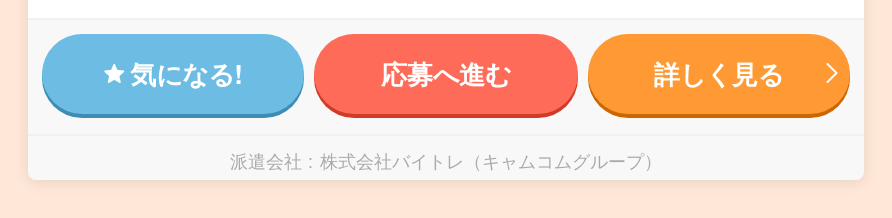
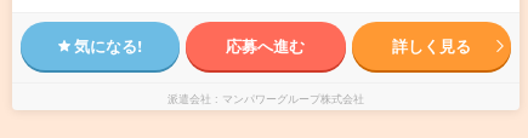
- 株式会社バイトレ（キャムコムグループ）
+ マンパワーグループ株式会社
